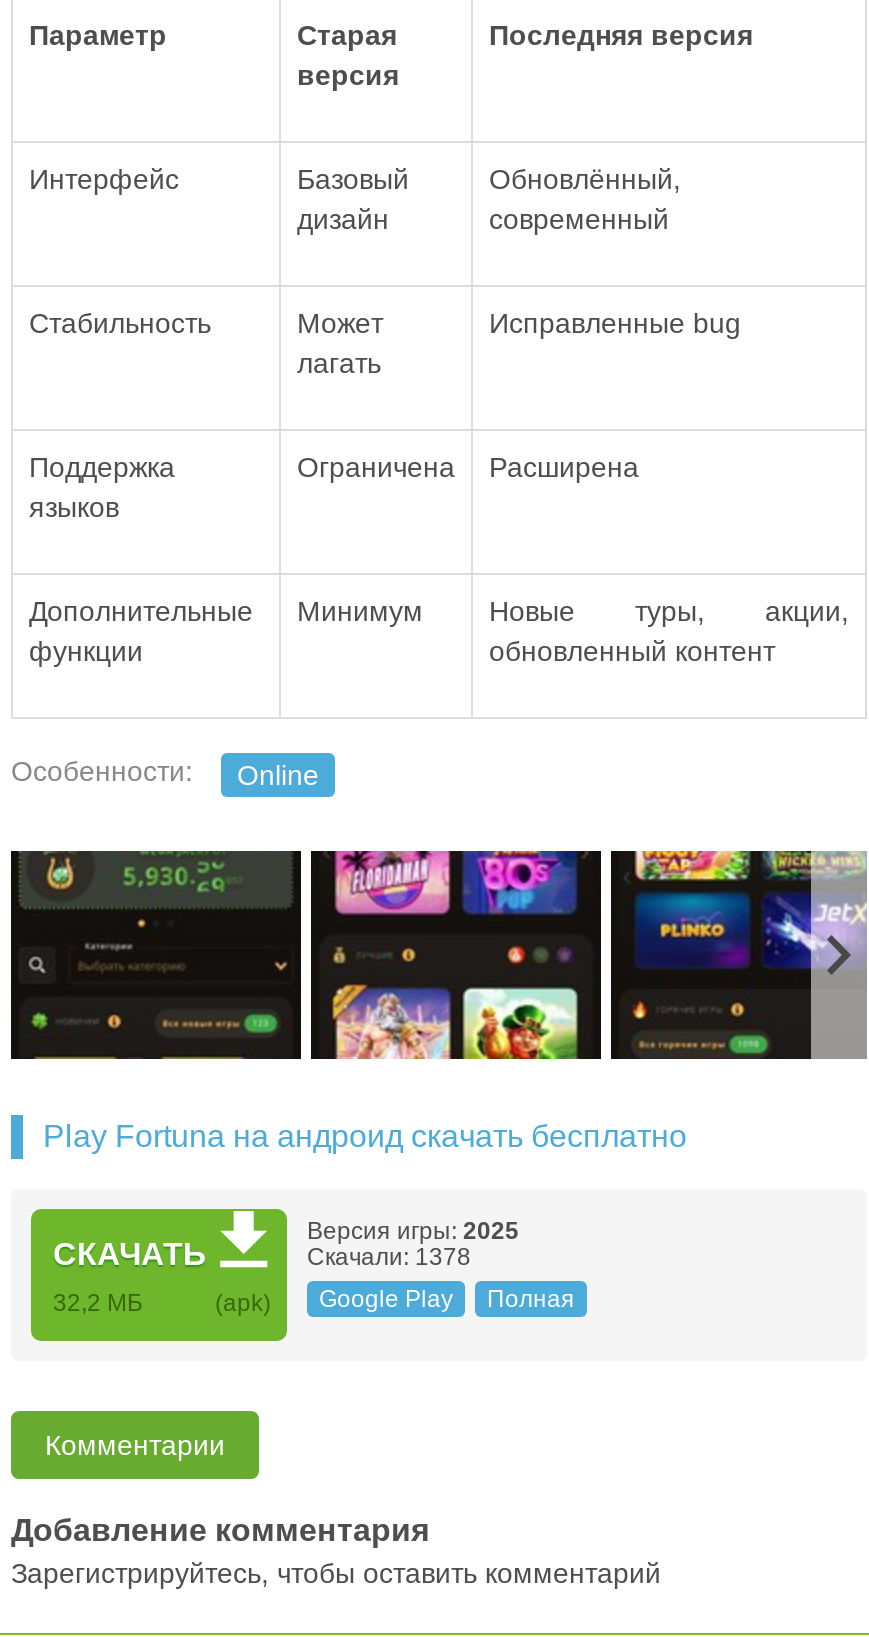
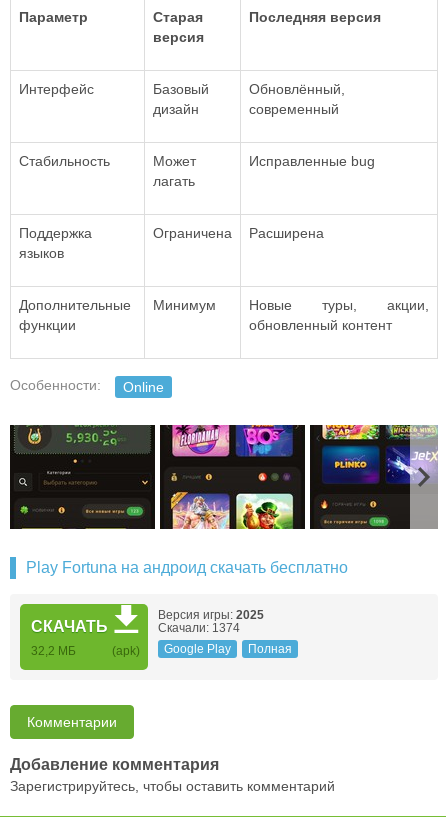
- Скачали: 1378
+ Скачали: 1374
